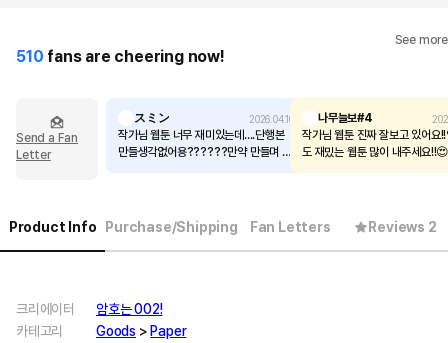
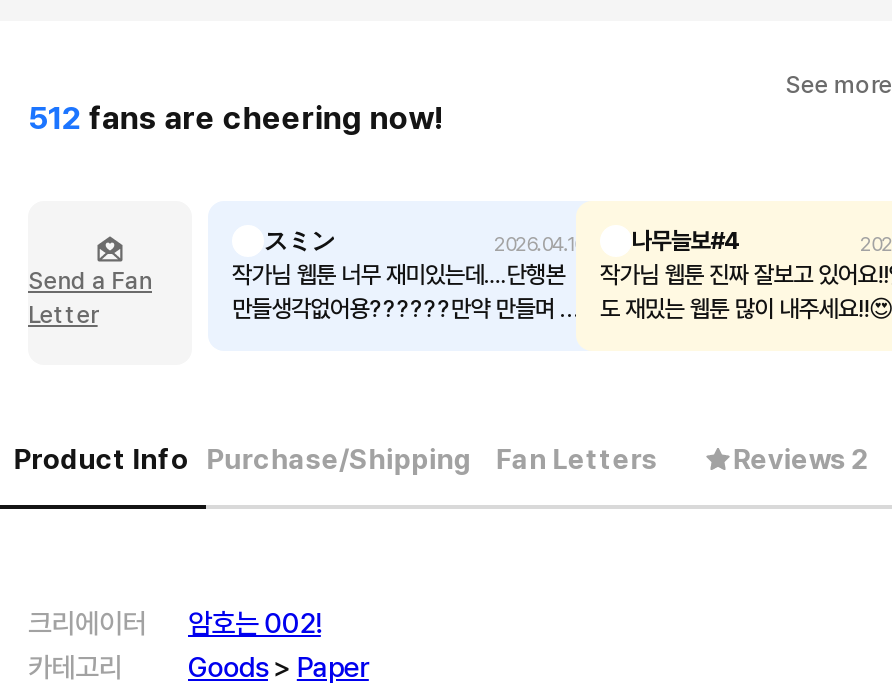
- 510 fans are cheering now!
+ 512 fans are cheering now!
